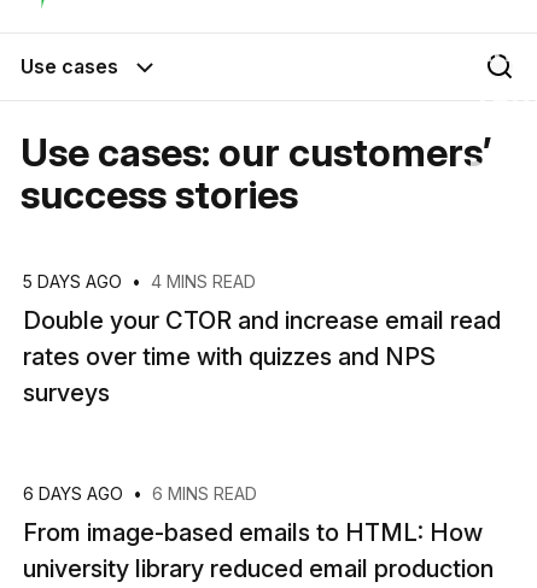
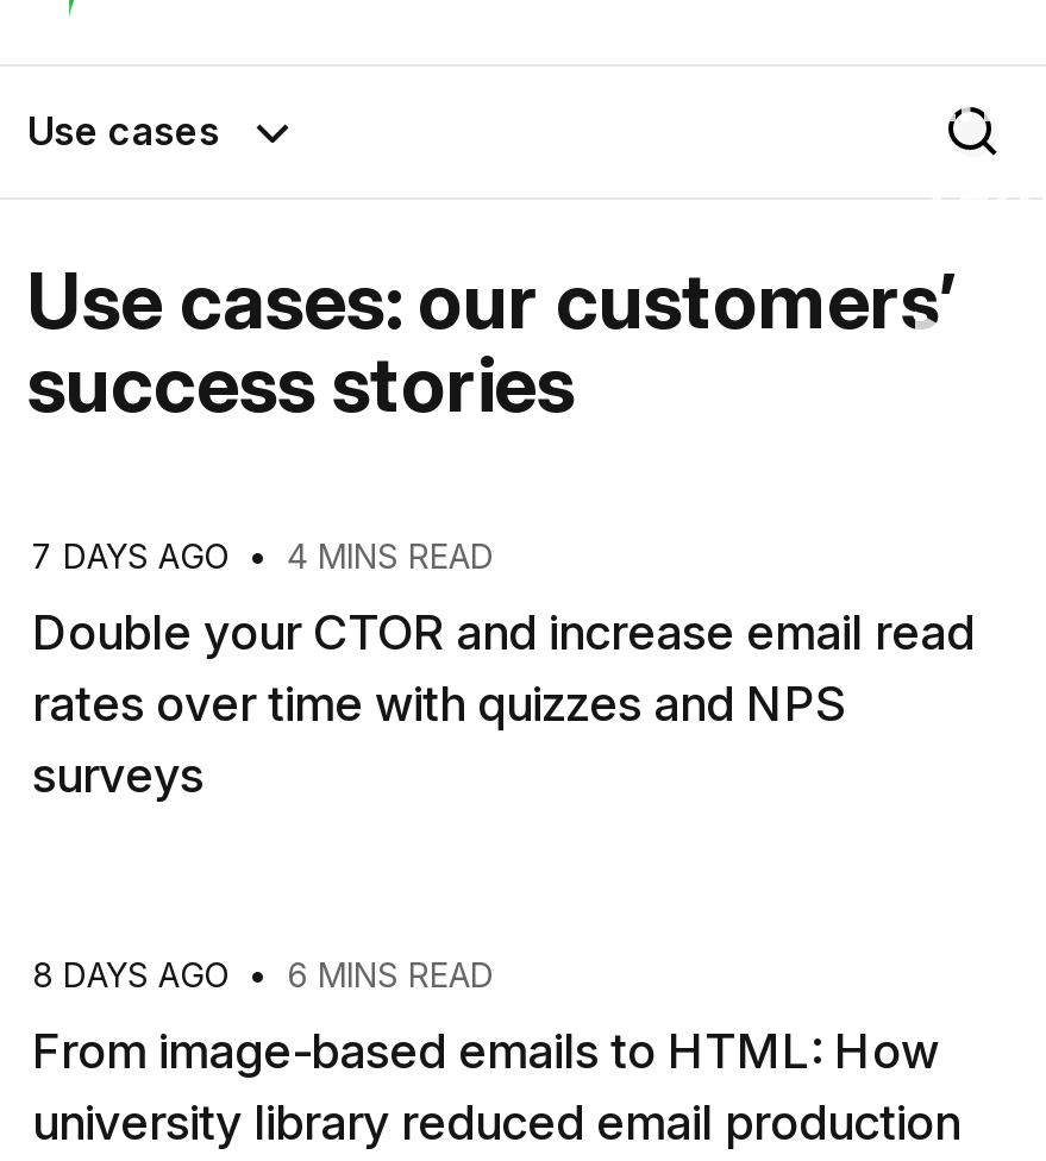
- 5 DAYS AGO • 4 MINS READ
+ 7 DAYS AGO • 4 MINS READ

- 6 DAYS AGO • 6 MINS READ
+ 8 DAYS AGO • 6 MINS READ
